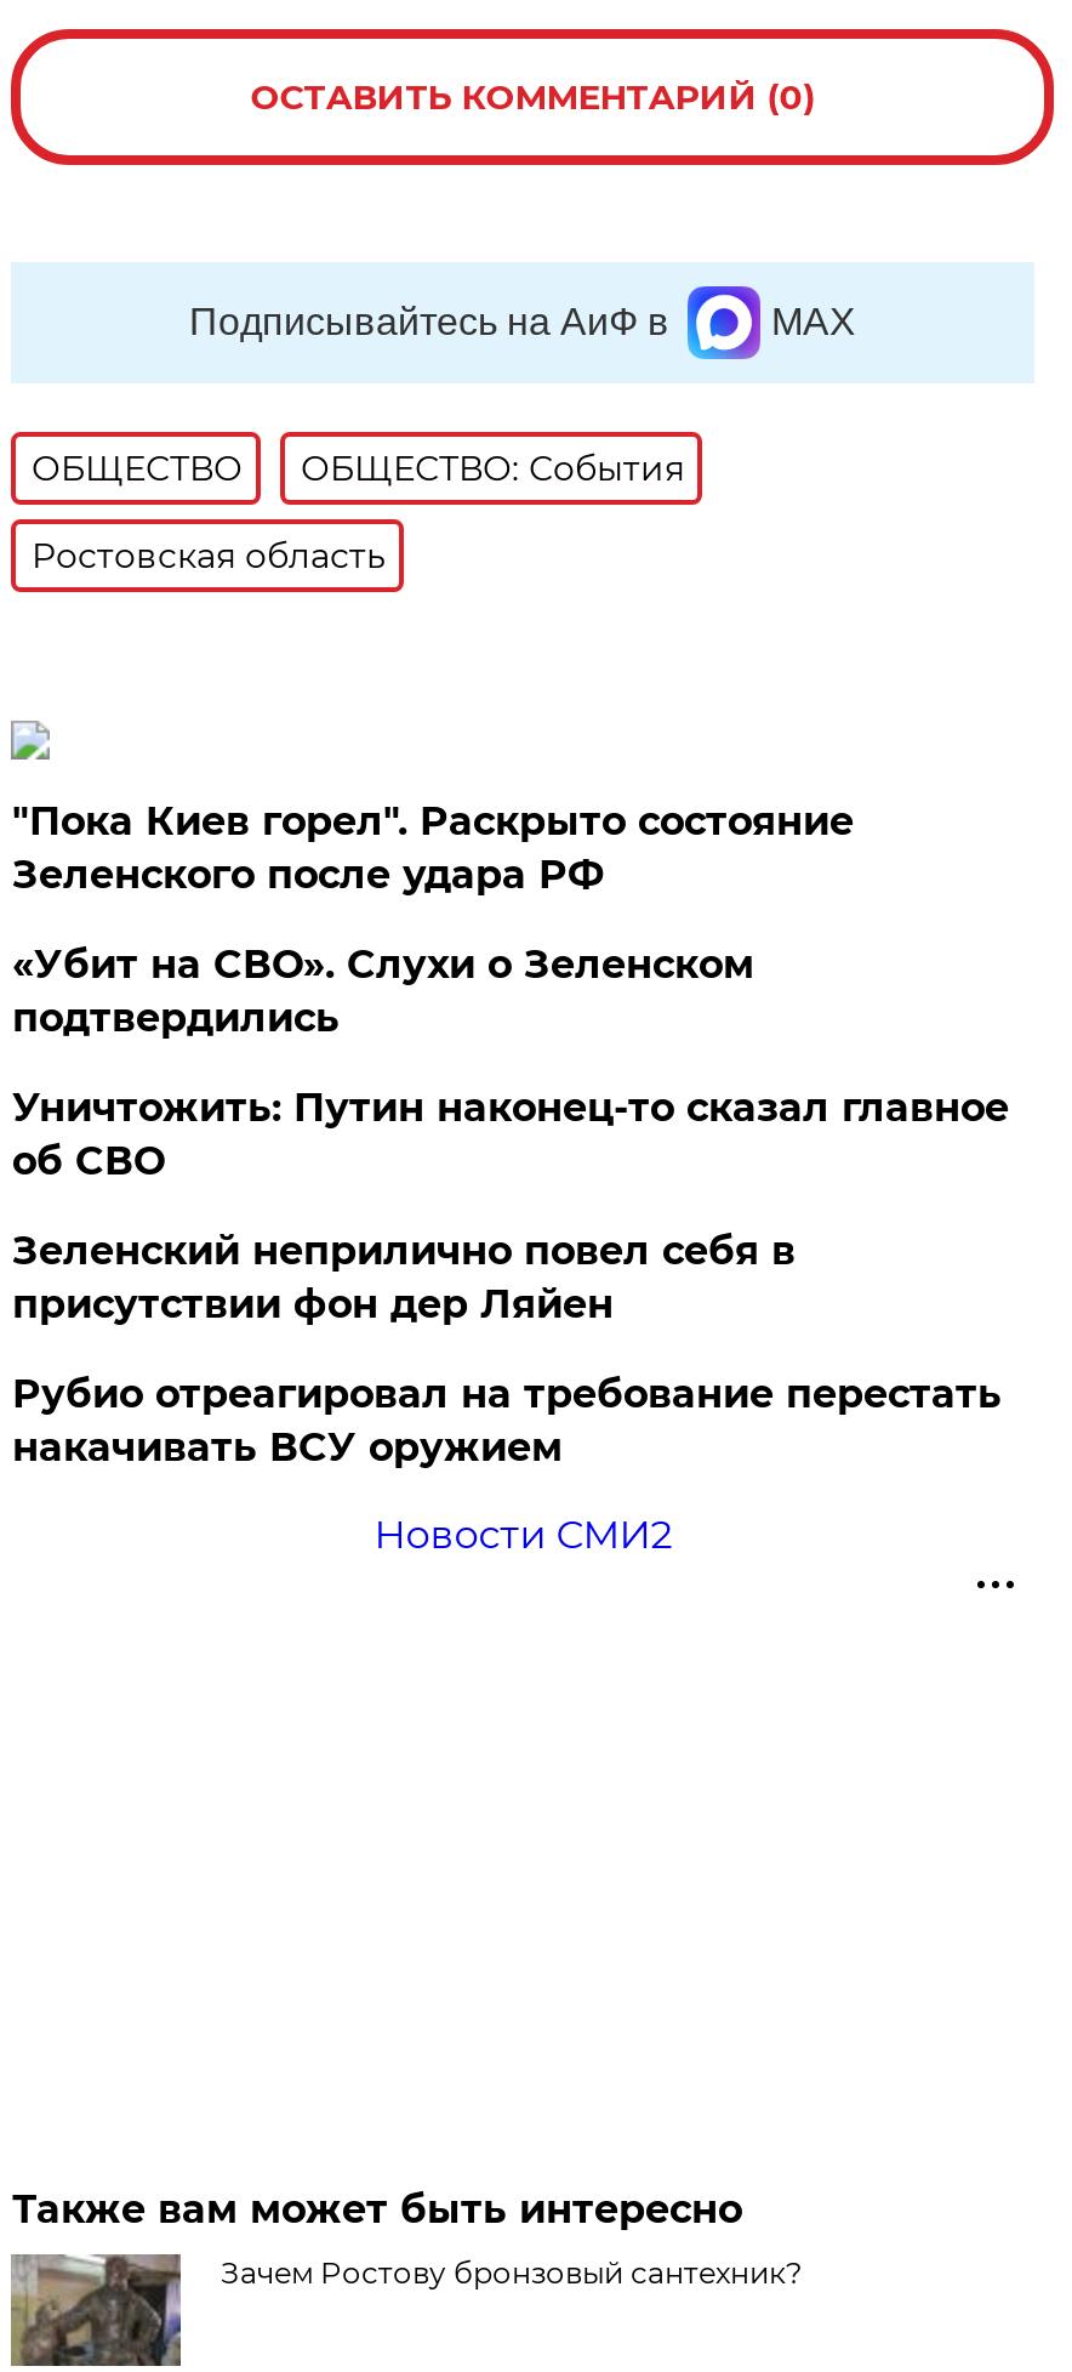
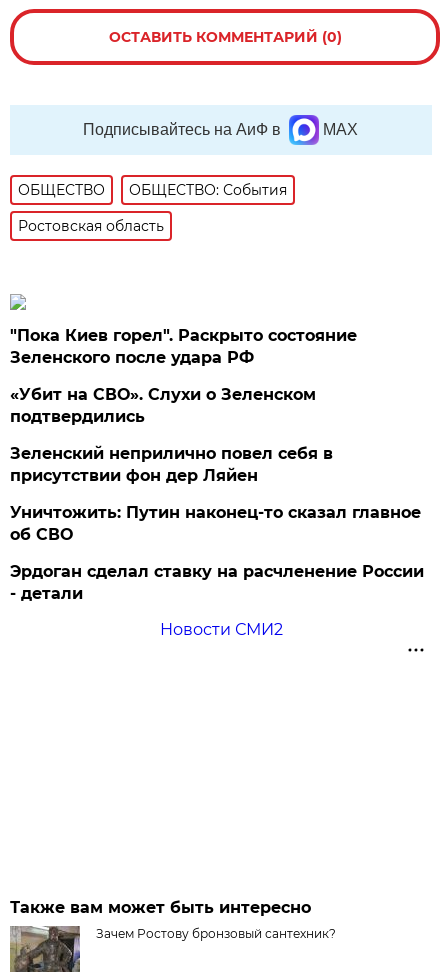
moved down: Уничтожить: Путин наконец-то сказал главное | об СВО

moved up: Зеленский неприлично повел cебя в | присутствии фон дер Ляйен

- Рубио отреагировал на требование перестать
- накачивать ВСУ оружием
+ Эрдоган сделал ставку на расчленение России
+ - детали
